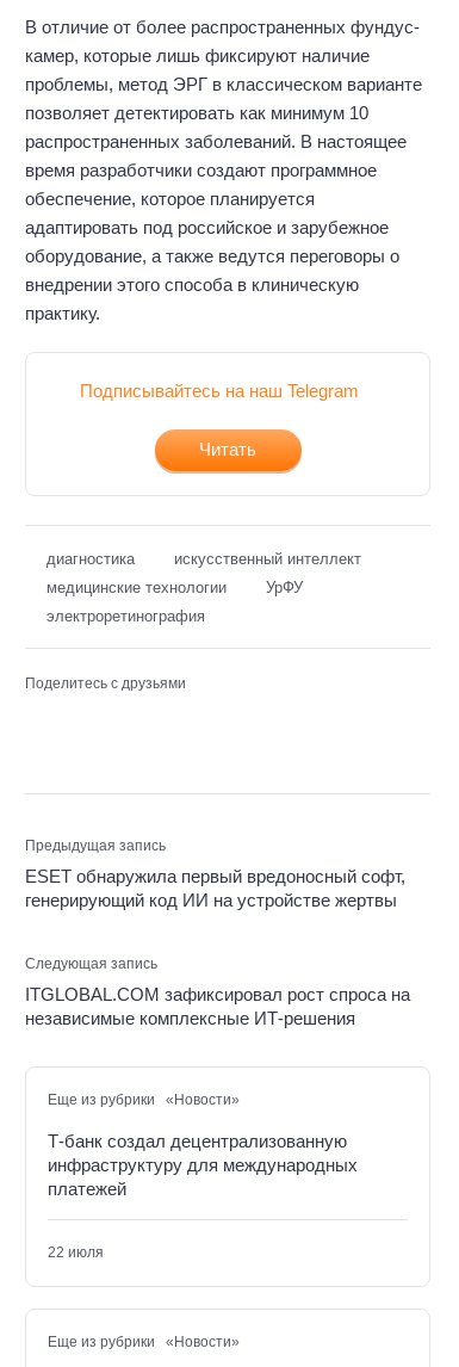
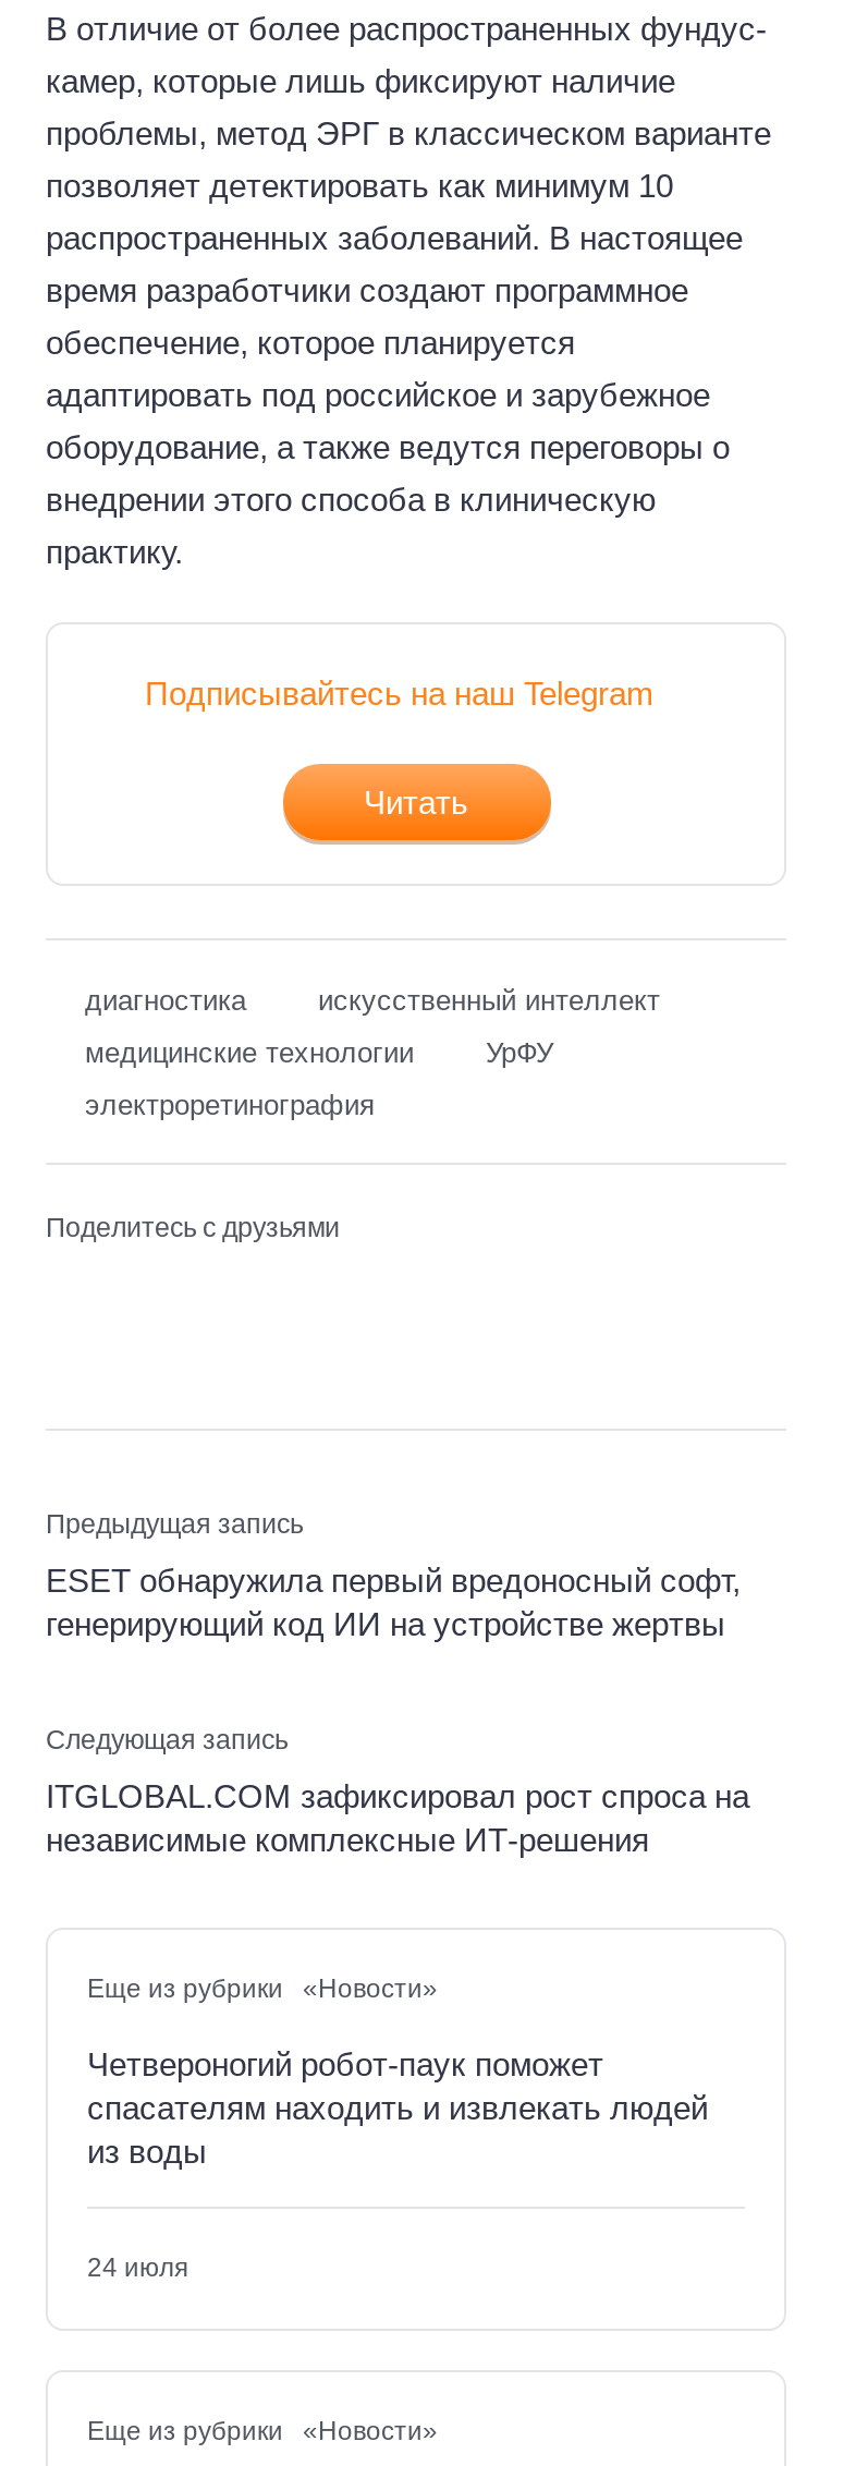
- Т-банк создал децентрализованную
- инфраструктуру для международных
- платежей
+ Четвероногий робот-паук поможет
+ спасателям находить и извлекать людей
+ из воды

- 22 июля
+ 24 июля
